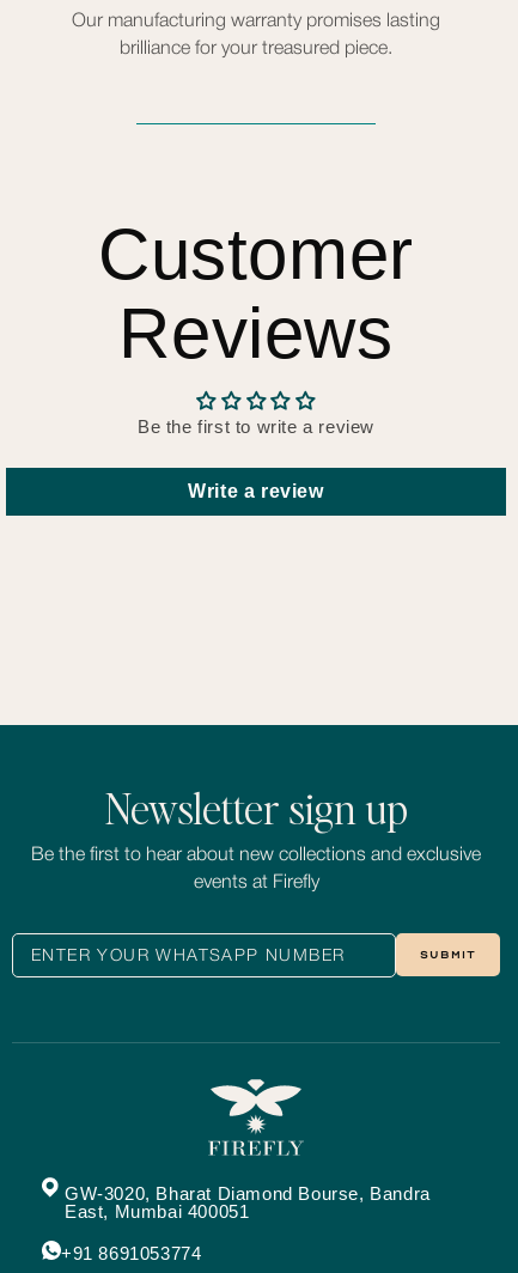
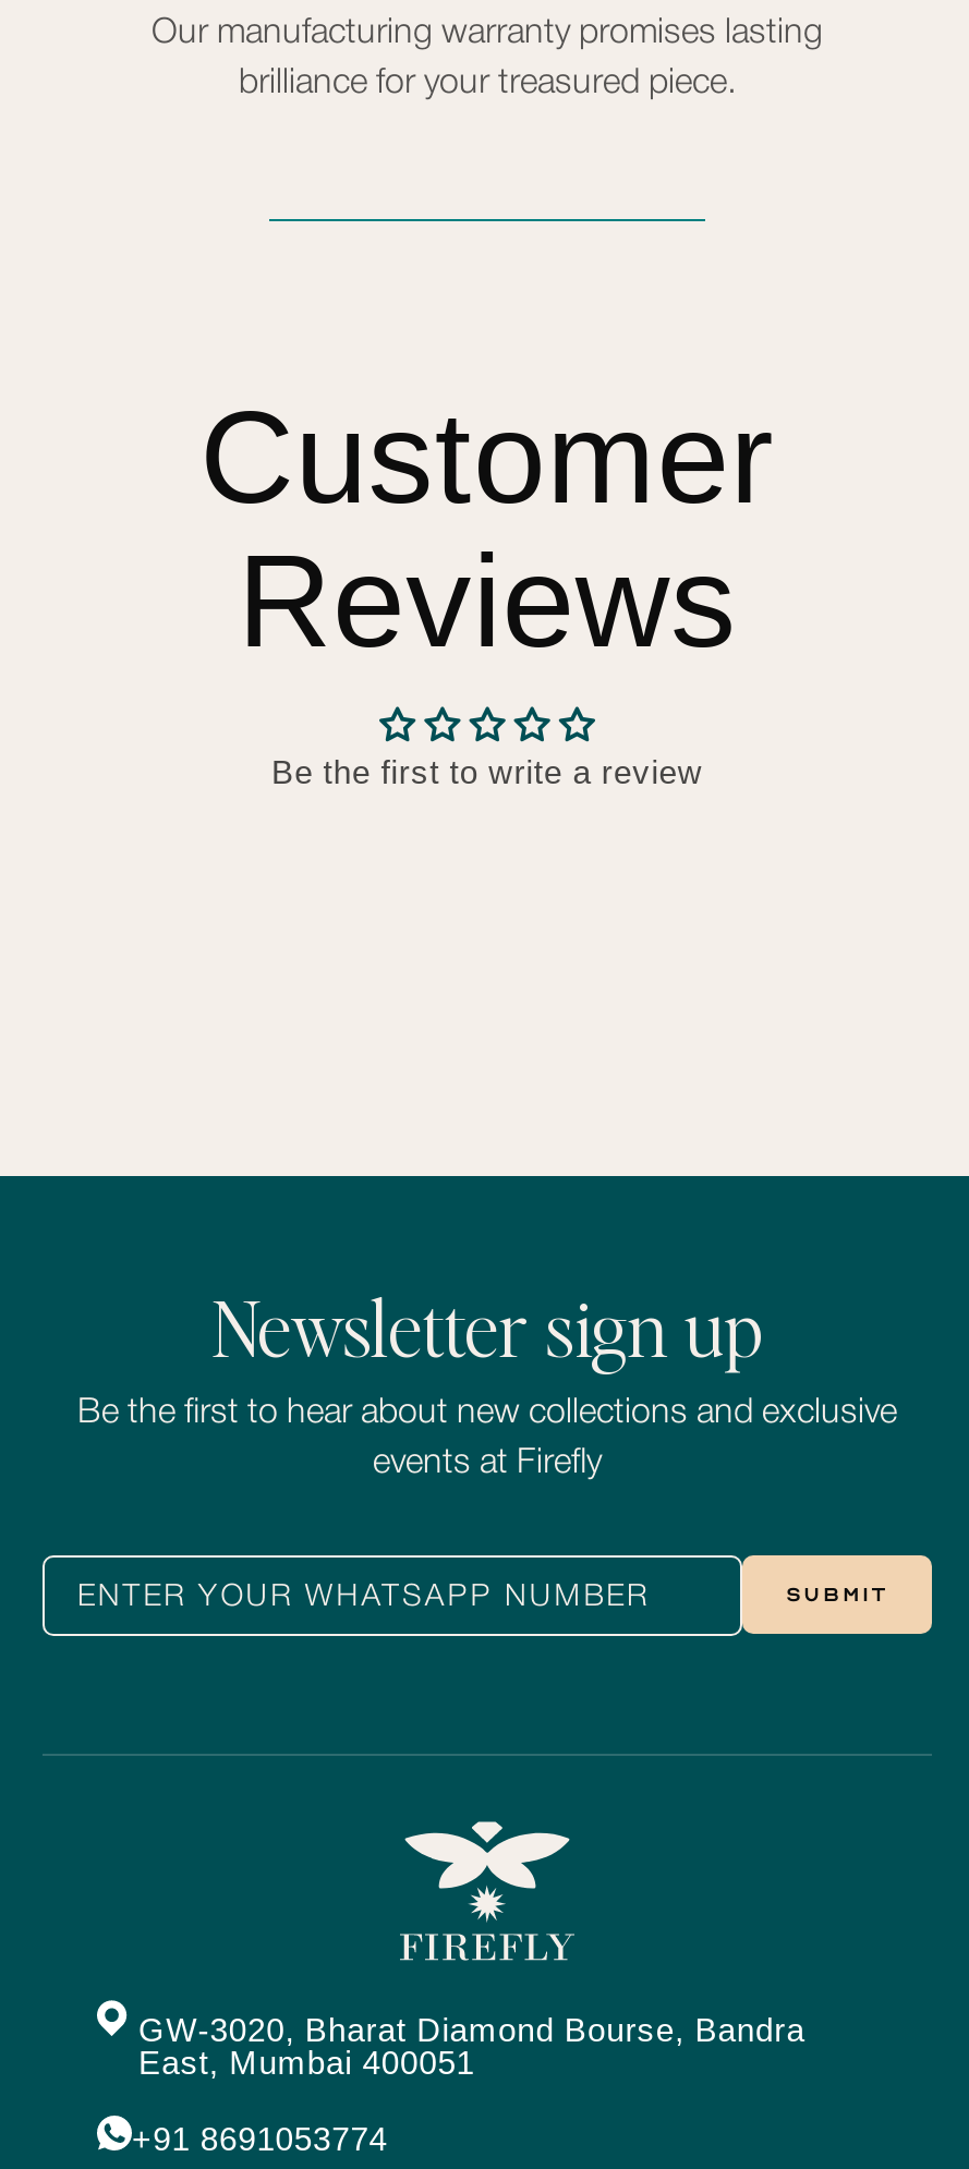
- Write a review
